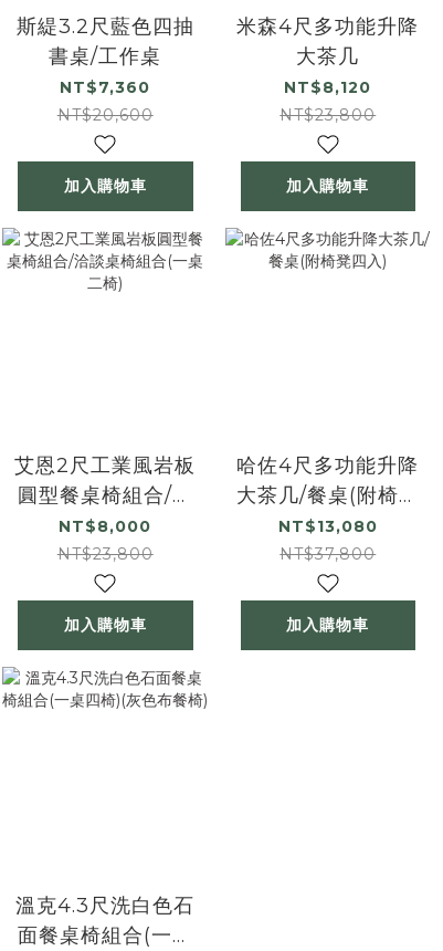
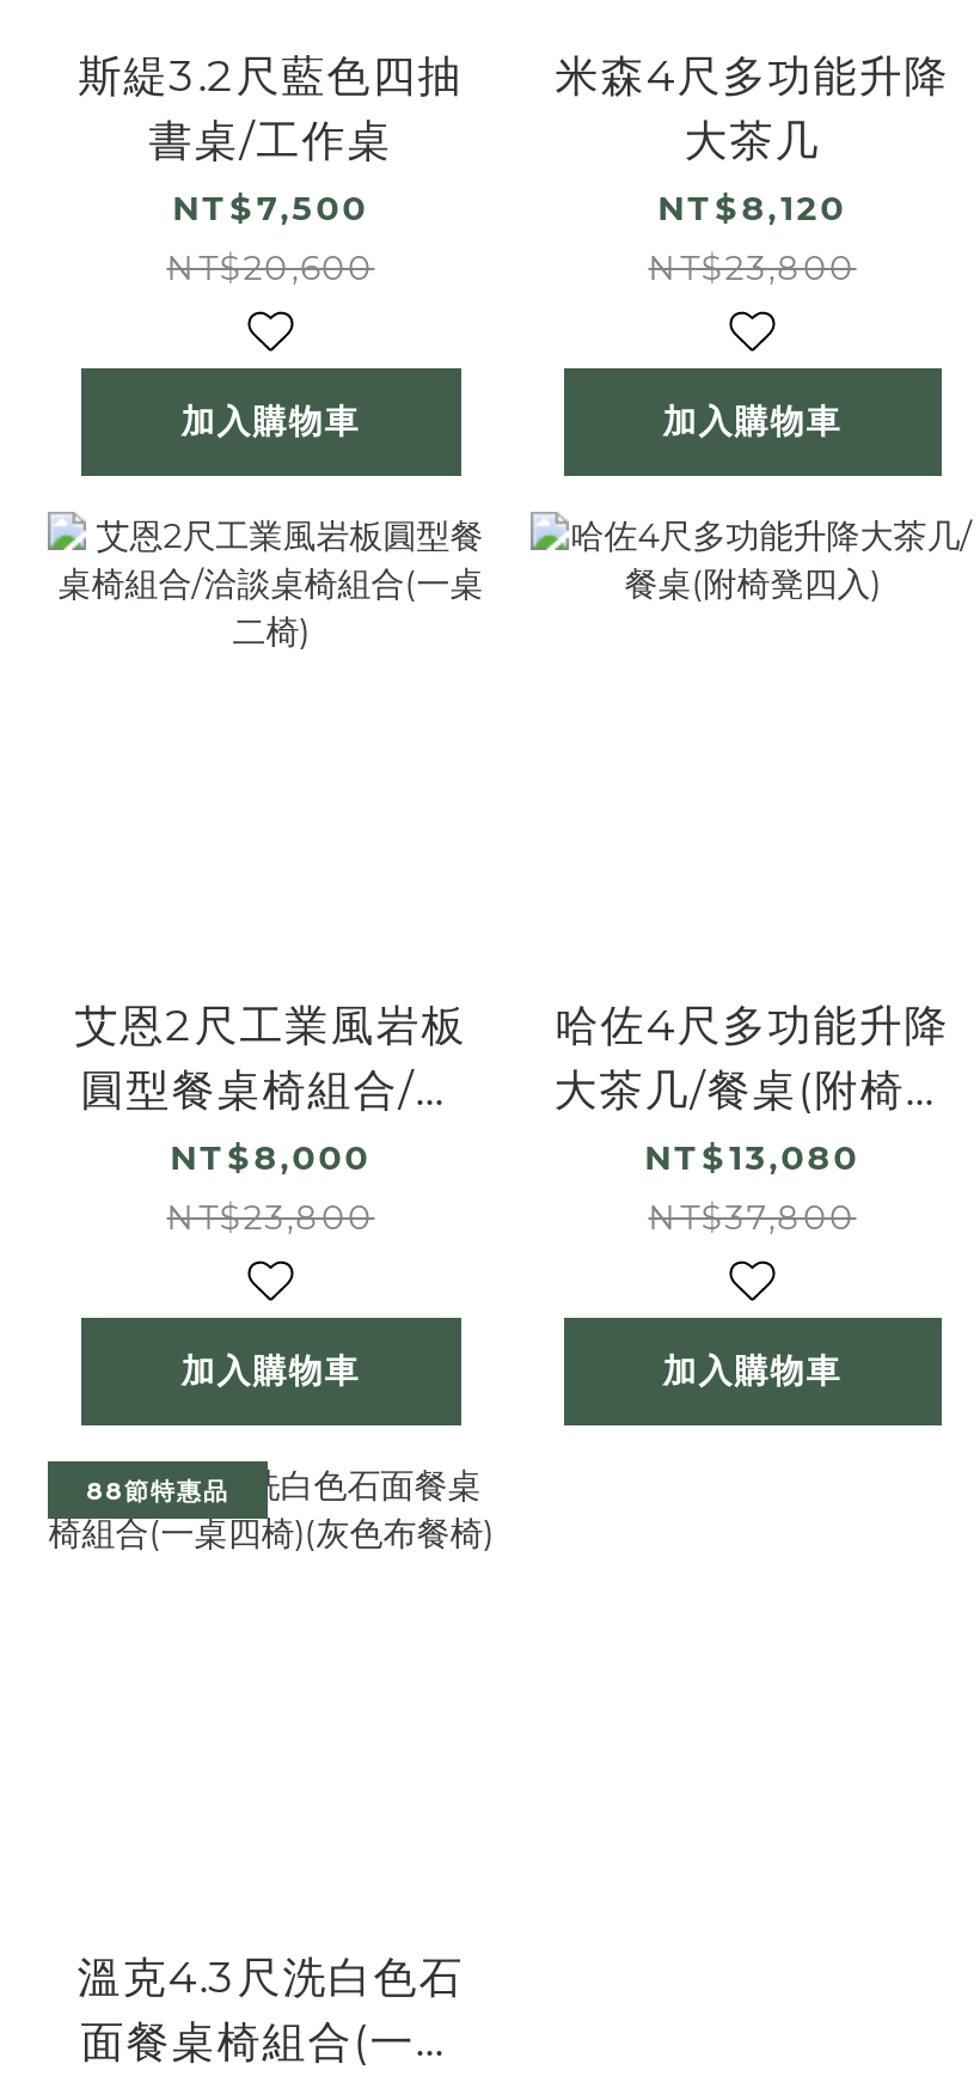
- NT$7,360
+ NT$7,500

+ 88節特惠品
